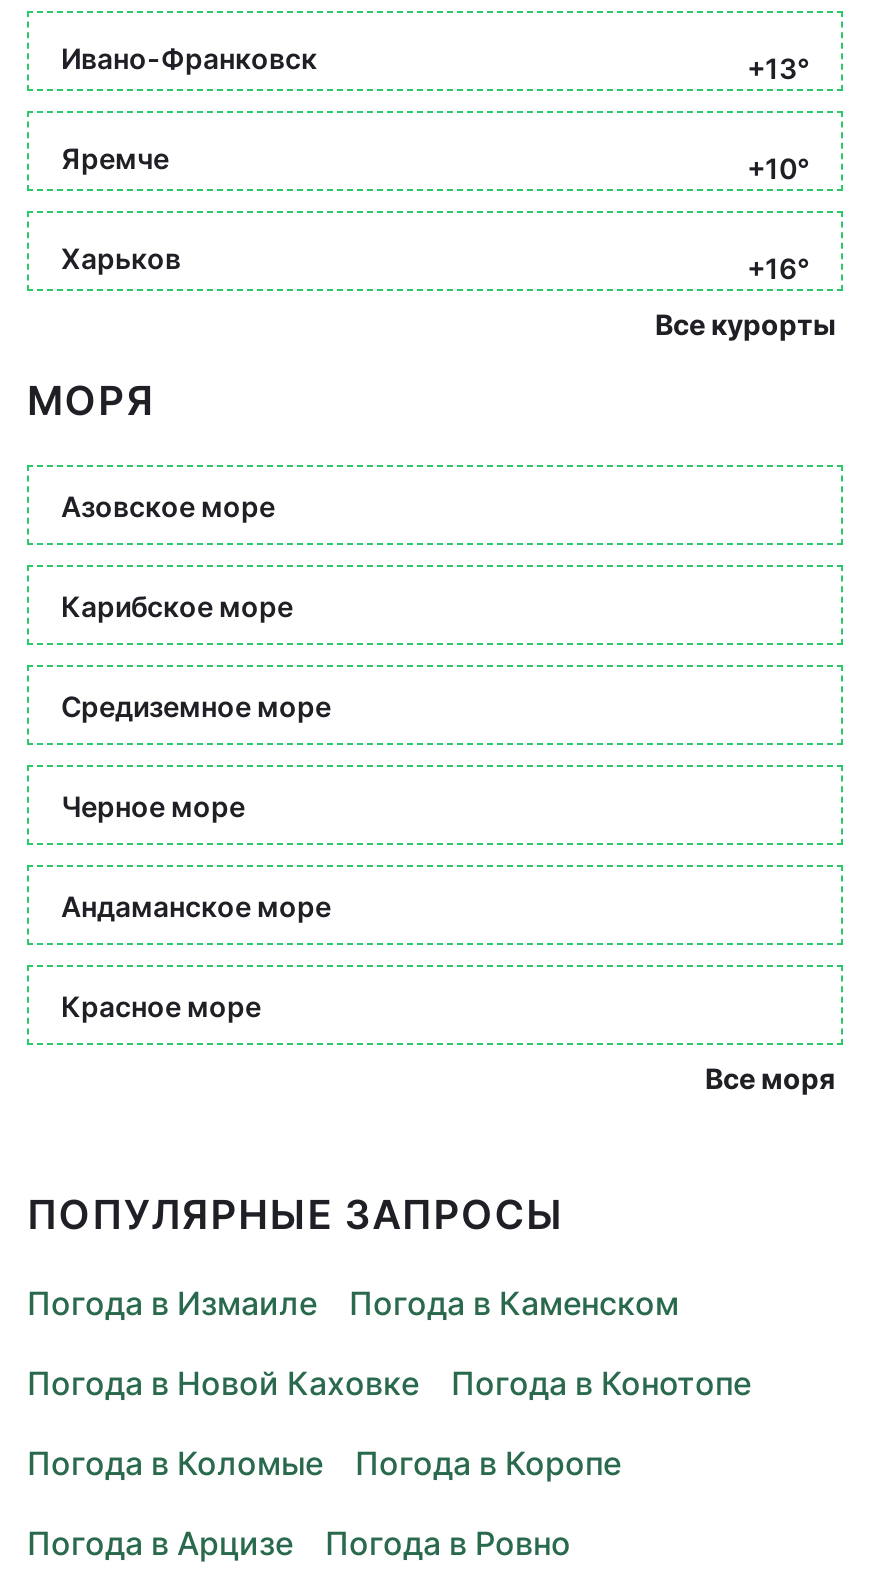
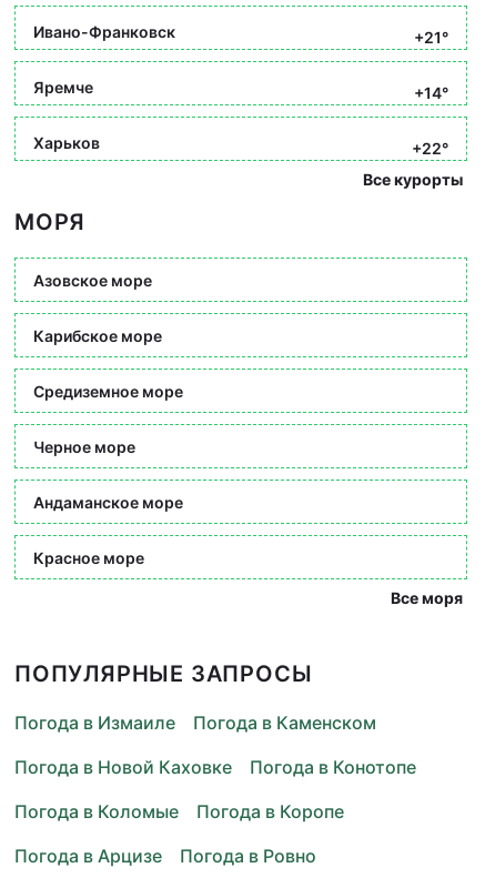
- +13°
+ +21°

- +10°
+ +14°

- +16°
+ +22°
